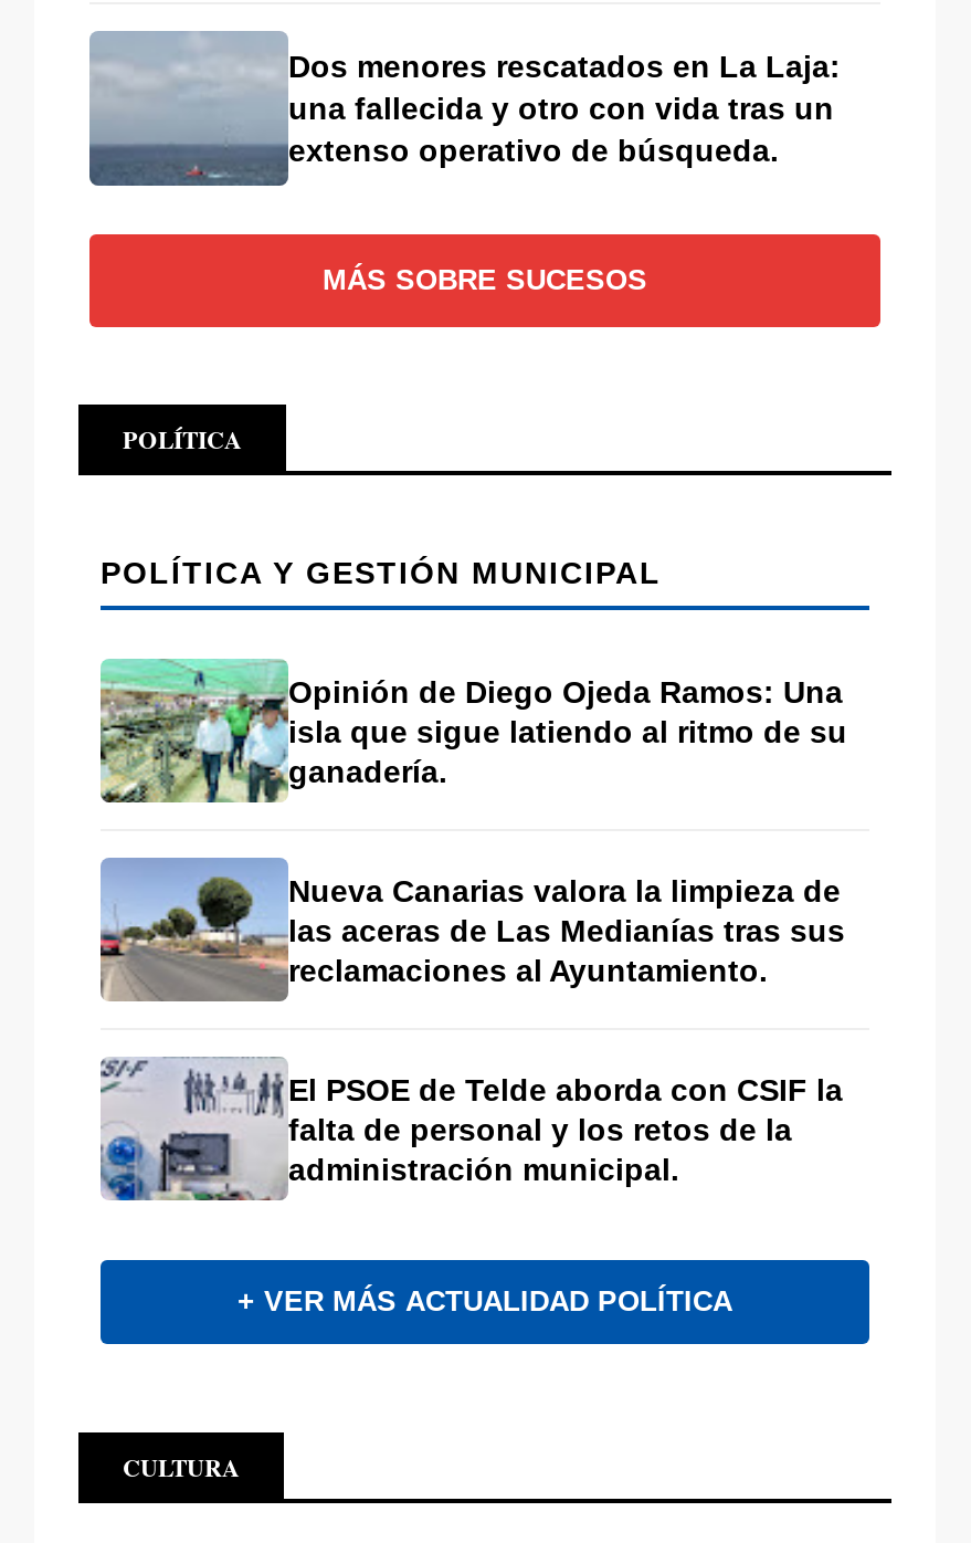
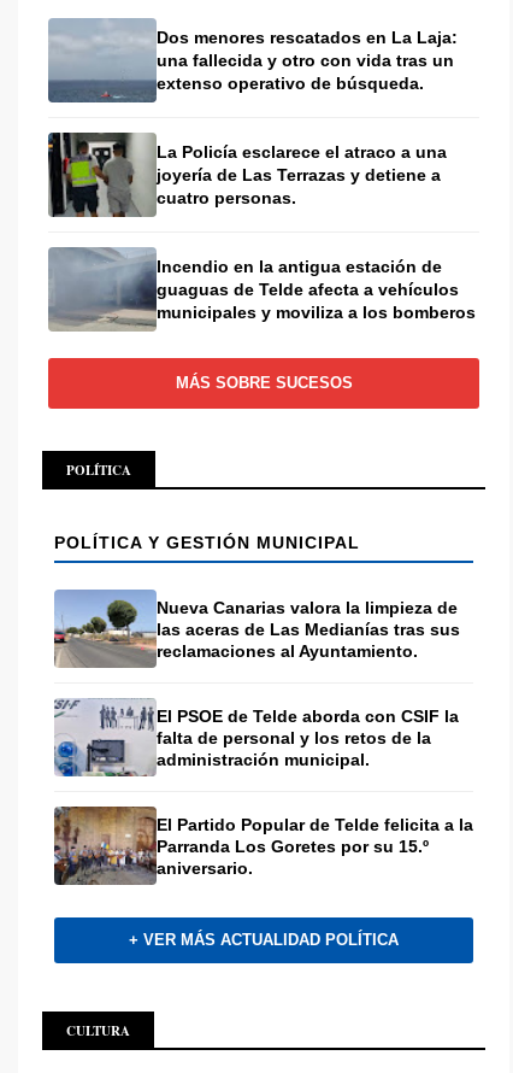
+ [image]
+ La Policía esclarece el atraco a una
+ joyería de Las Terrazas y detiene a
+ cuatro personas.

+ [image]
+ Incendio en la antigua estación de
+ guaguas de Telde afecta a vehículos
+ municipales y moviliza a los bomberos

- [image]
- Opinión de Diego Ojeda Ramos: Una
- isla que sigue latiendo al ritmo de su
- ganadería.

+ [image]
+ El Partido Popular de Telde felicita a la
+ Parranda Los Goretes por su 15.º
+ aniversario.
